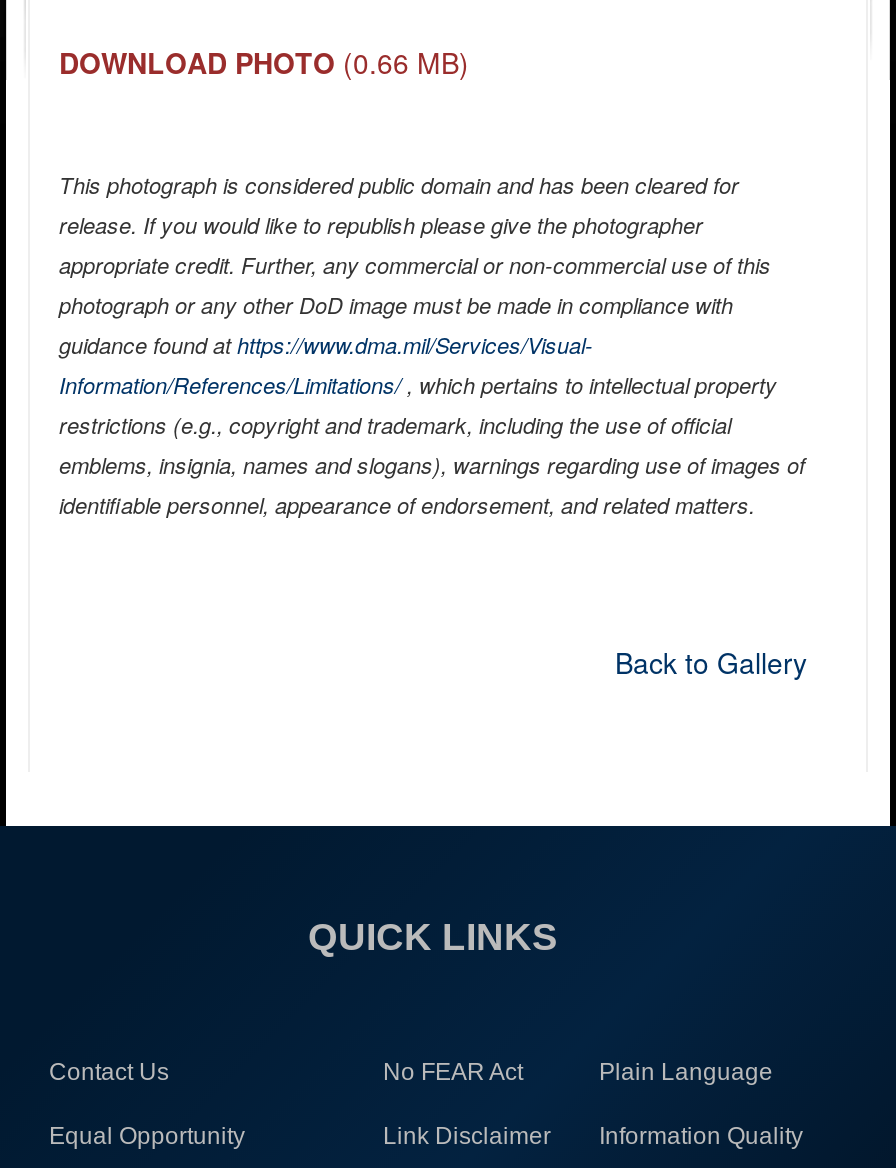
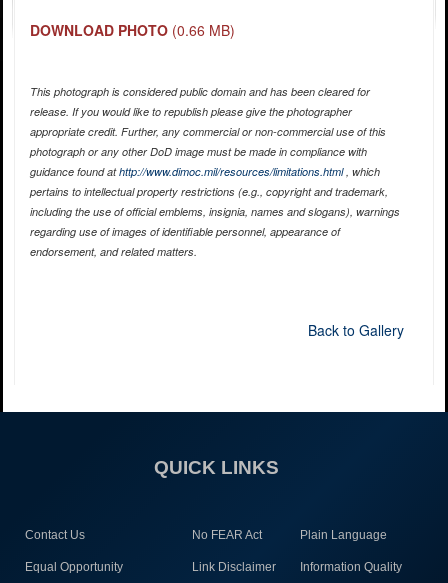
- guidance found at https://www.dma.mil/Services/Visual-
- Information/References/Limitations/, which pertains to intellectual property
- restrictions (e.g., copyright and trademark, including the use of official
- emblems, insignia, names and slogans), warnings regarding use of images of
- identifiable personnel, appearance of endorsement, and related matters.
+ guidance found at http://www.dimoc.mil/resources/limitations.html, which
+ pertains to intellectual property restrictions (e.g., copyright and trademark,
+ including the use of official emblems, insignia, names and slogans), warnings
+ regarding use of images of identifiable personnel, appearance of
+ endorsement, and related matters.
